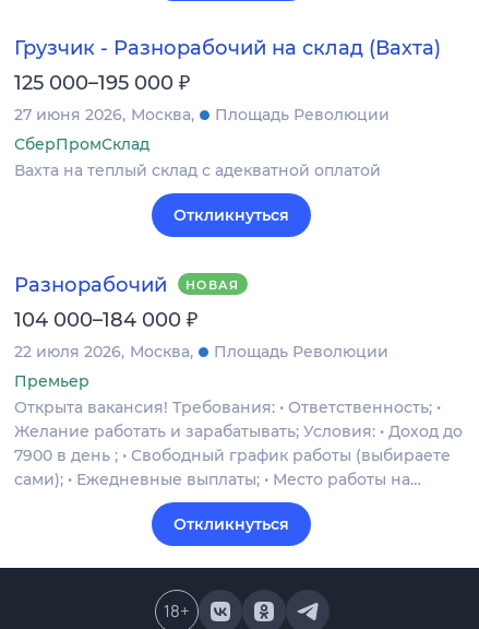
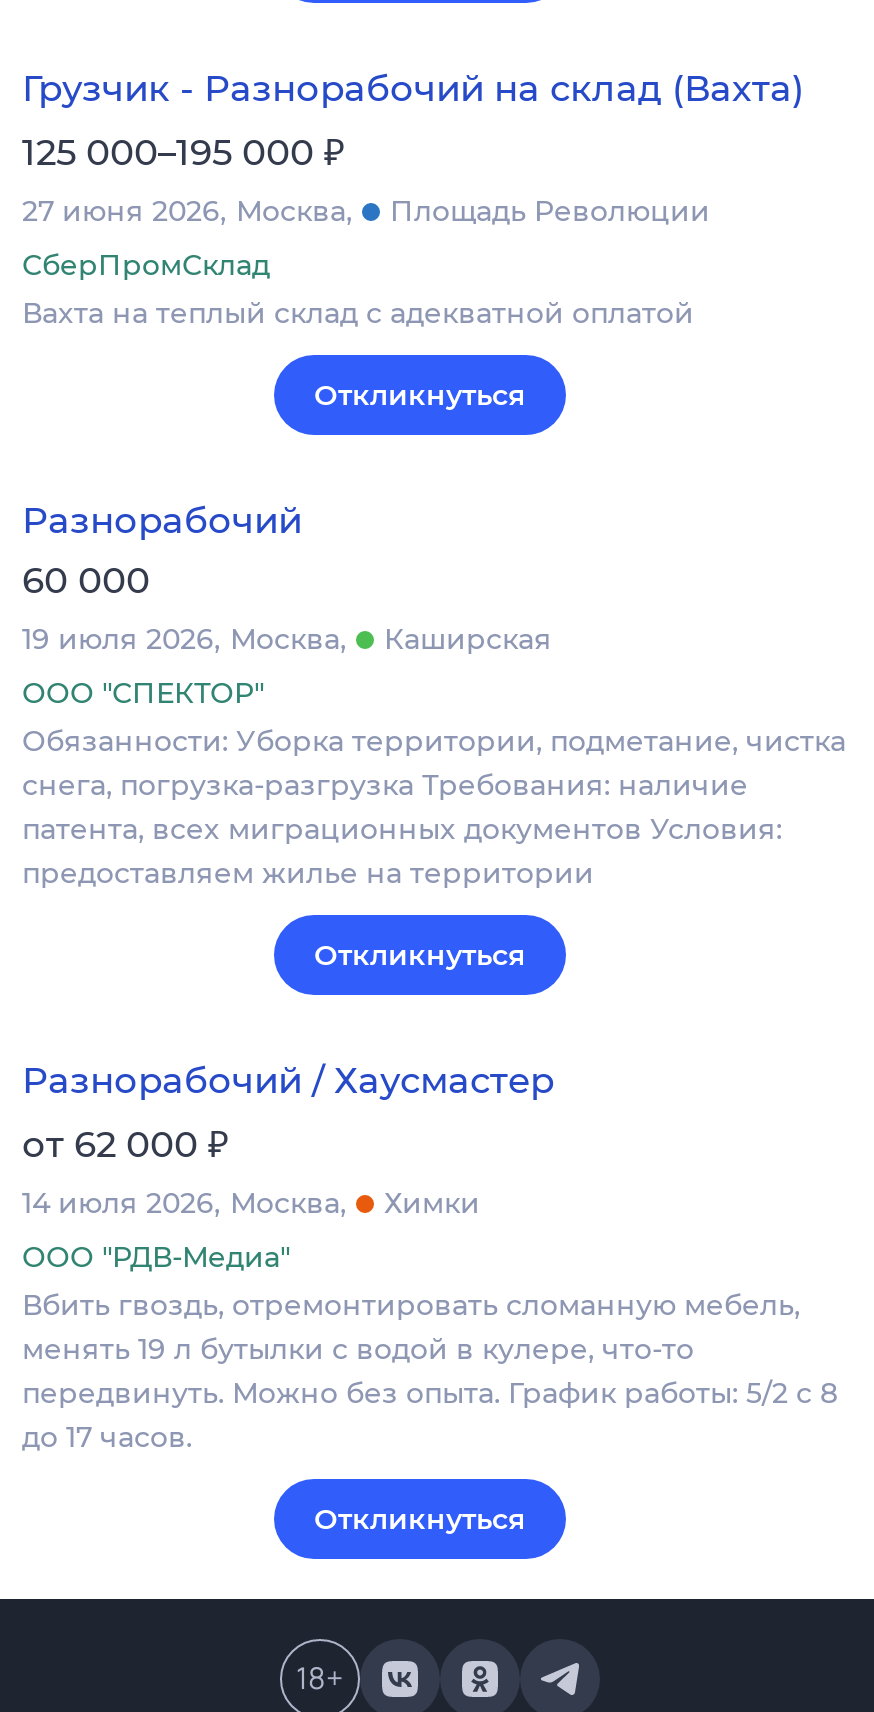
- НОВАЯ
- 104 000–184 000 ₽
- 22 июля 2026 Москва
- Площадь Революции
- Премьер
- Открыта вакансия! Требования: • Ответственность; •
- Желание работать и зарабатывать; Условия: • Доход до
- 7900 в день ; • Свободный график работы (выбираете
- сами); • Ежедневные выплаты; • Место работы на…
+ 60 000
+ 19 июля 2026 Москва
+ Каширская
+ ООО "СПЕКТОР"
+ Обязанности: Уборка территории, подметание, чистка
+ снега, погрузка-разгрузка Требования: наличие
+ патента, всех миграционных документов Условия:
+ предоставляем жилье на территории
+ Откликнуться
+ Разнорабочий / Хаусмастер
+ от 62 000 ₽
+ 14 июля 2026 Москва
+ Химки
+ ООО "РДВ-Медиа"
+ Вбить гвоздь, отремонтировать сломанную мебель,
+ менять 19 л бутылки с водой в кулере, что-то
+ передвинуть. Можно без опыта. График работы: 5/2 с 8
+ до 17 часов.
